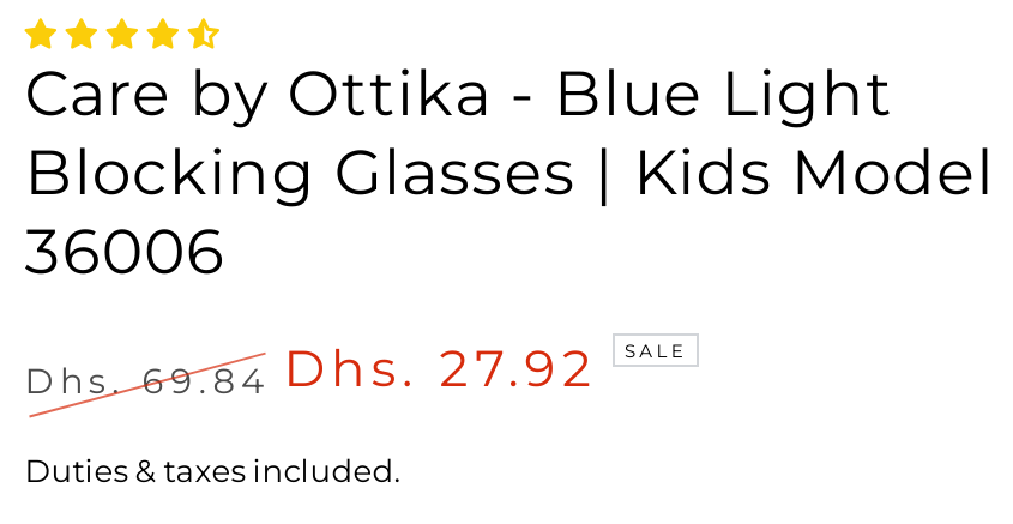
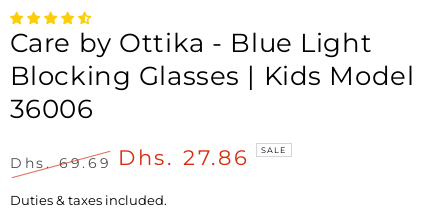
- Dhs. 27.92
+ Dhs. 27.86

- Dhs. 69.84
+ Dhs. 69.69
